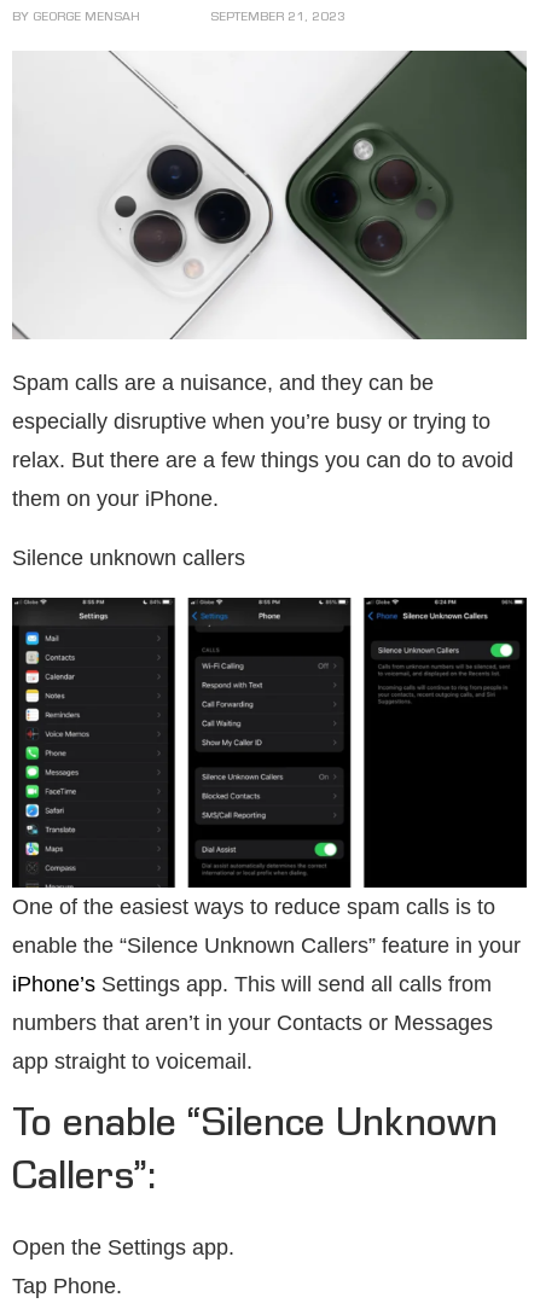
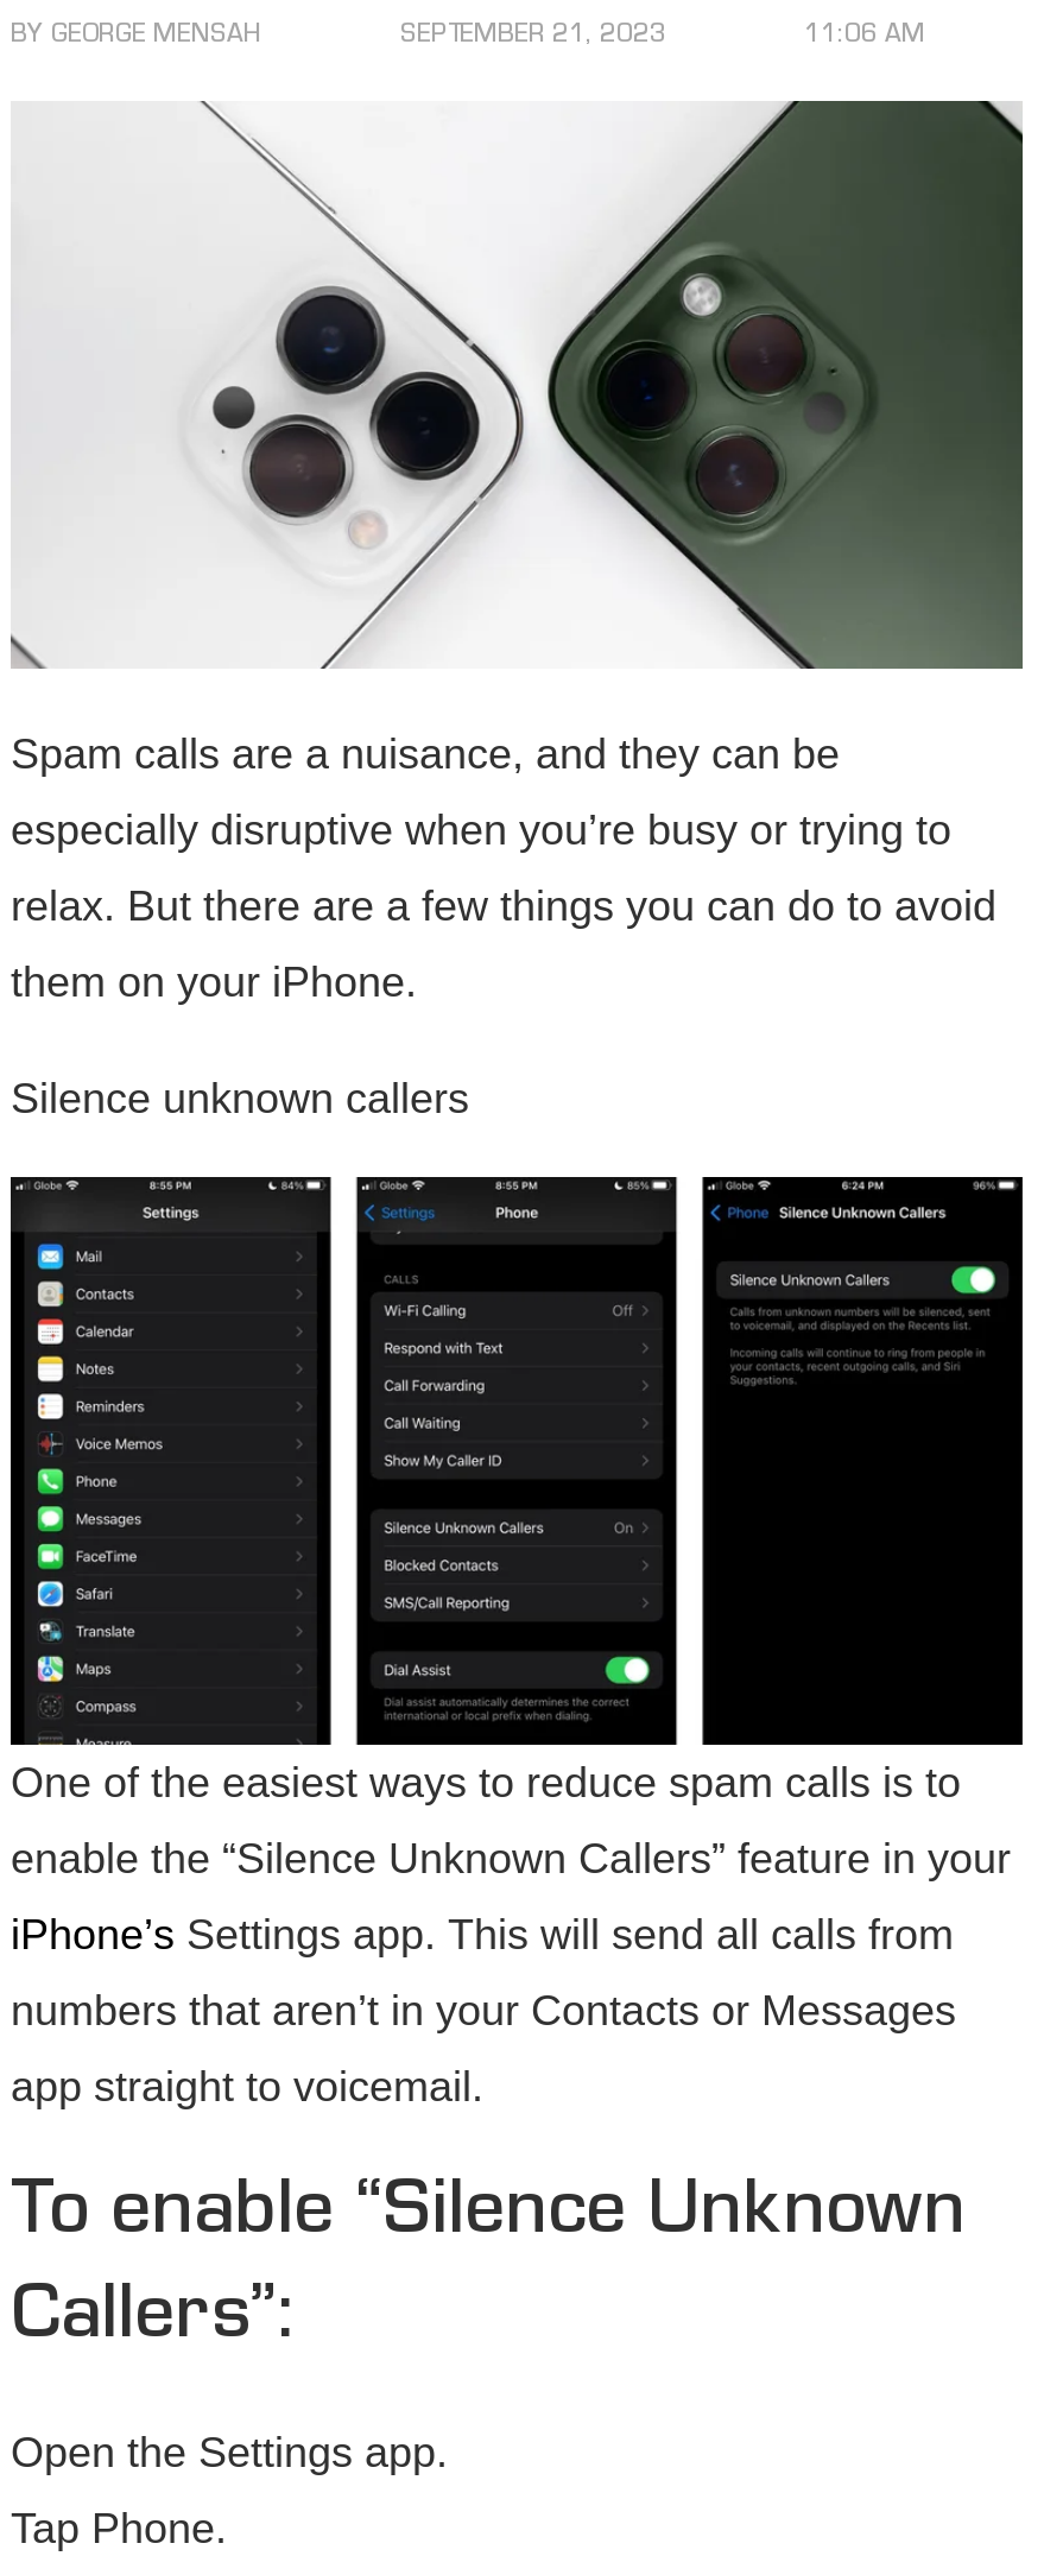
+ 11:06 AM
